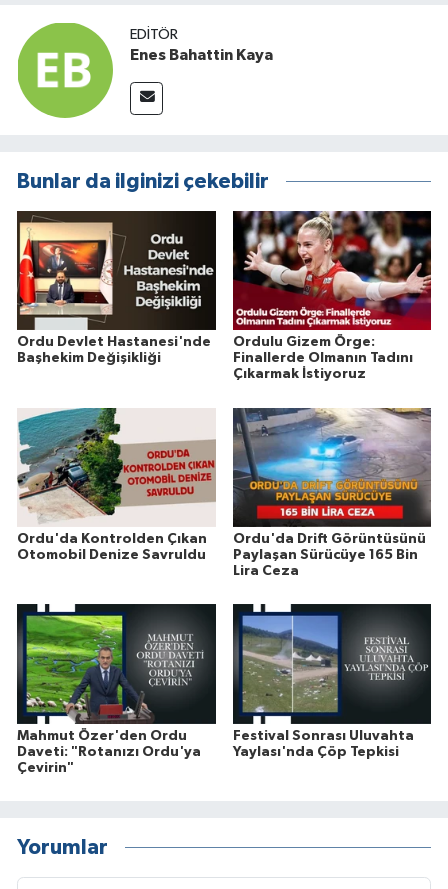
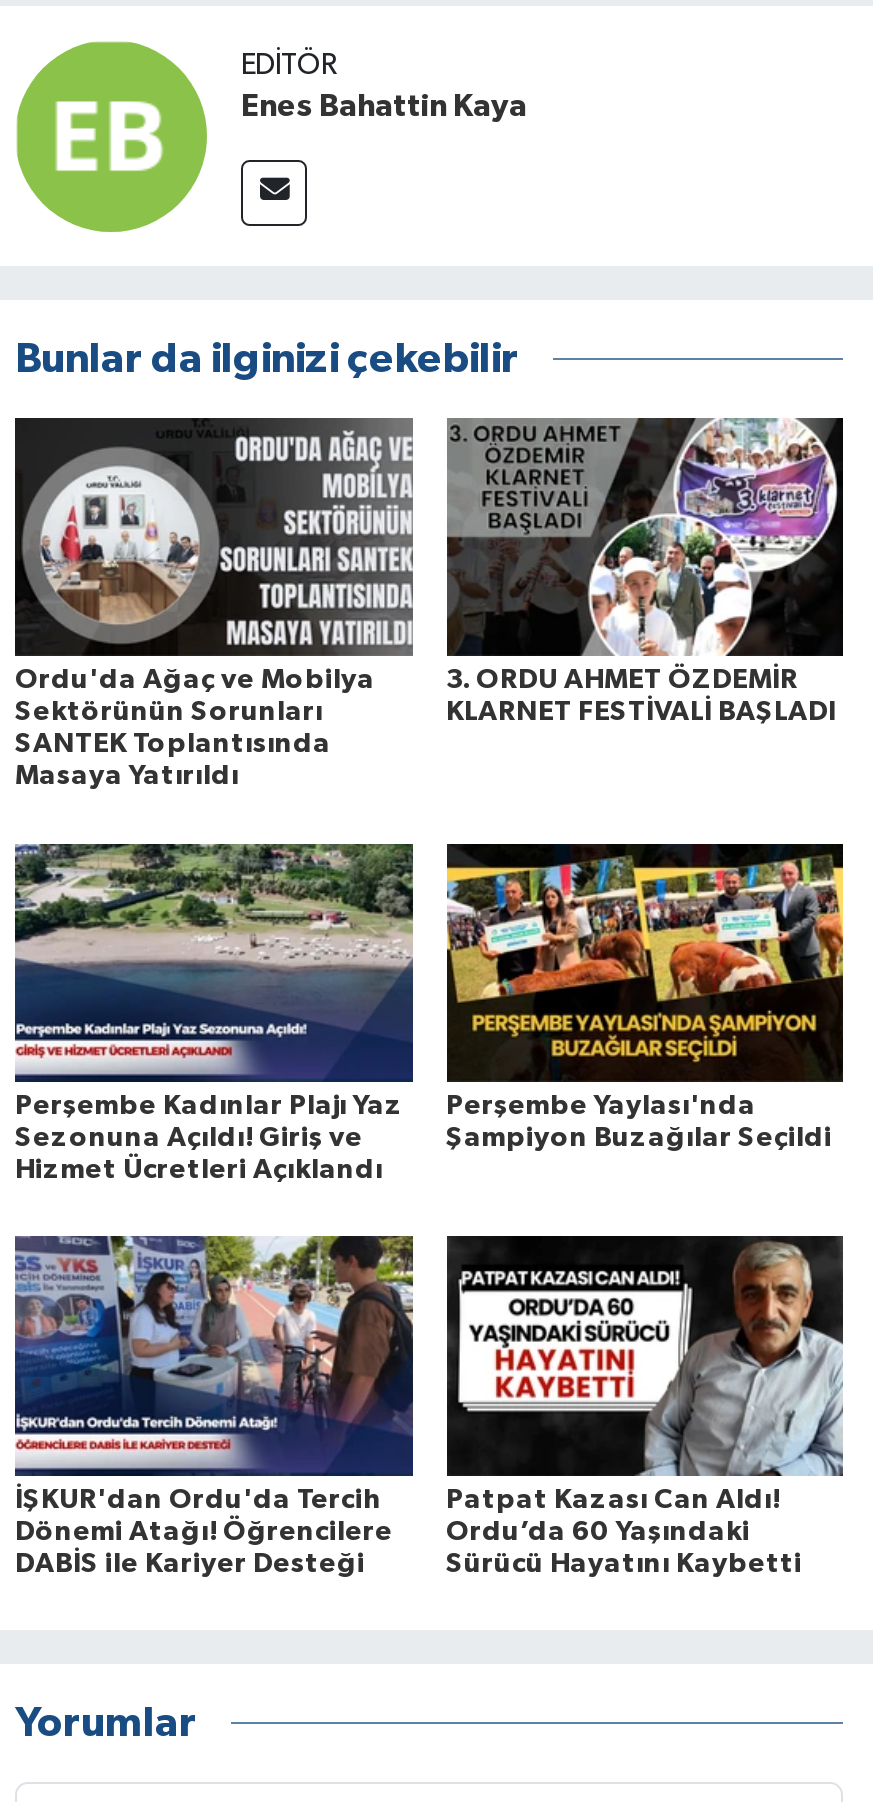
- [image]
- Ordu Devlet Hastanesi'nde
- Başhekim Değişikliği
+ [image]
+ Ordu'da Ağaç ve Mobilya
+ Sektörünün Sorunları
+ SANTEK Toplantısında
+ Masaya Yatırıldı

- [image]
- Ordulu Gizem Örge:
- Finallerde Olmanın Tadını
- Çıkarmak İstiyoruz
+ [image]
+ 3. ORDU AHMET ÖZDEMİR
+ KLARNET FESTİVALİ BAŞLADI

- [image]
- Ordu'da Kontrolden Çıkan
- Otomobil Denize Savruldu
+ [image]
+ Perşembe Kadınlar Plajı Yaz
+ Sezonuna Açıldı! Giriş ve
+ Hizmet Ücretleri Açıklandı

- [image]
- Ordu'da Drift Görüntüsünü
- Paylaşan Sürücüye 165 Bin
- Lira Ceza
+ [image]
+ Perşembe Yaylası'nda
+ Şampiyon Buzağılar Seçildi

- [image]
- Mahmut Özer'den Ordu
- Daveti: "Rotanızı Ordu'ya
- Çevirin"
+ [image]
+ İŞKUR'dan Ordu'da Tercih
+ Dönemi Atağı! Öğrencilere
+ DABİS ile Kariyer Desteği

- [image]
- Festival Sonrası Uluvahta
- Yaylası'nda Çöp Tepkisi
+ [image]
+ Patpat Kazası Can Aldı!
+ Ordu’da 60 Yaşındaki
+ Sürücü Hayatını Kaybetti
